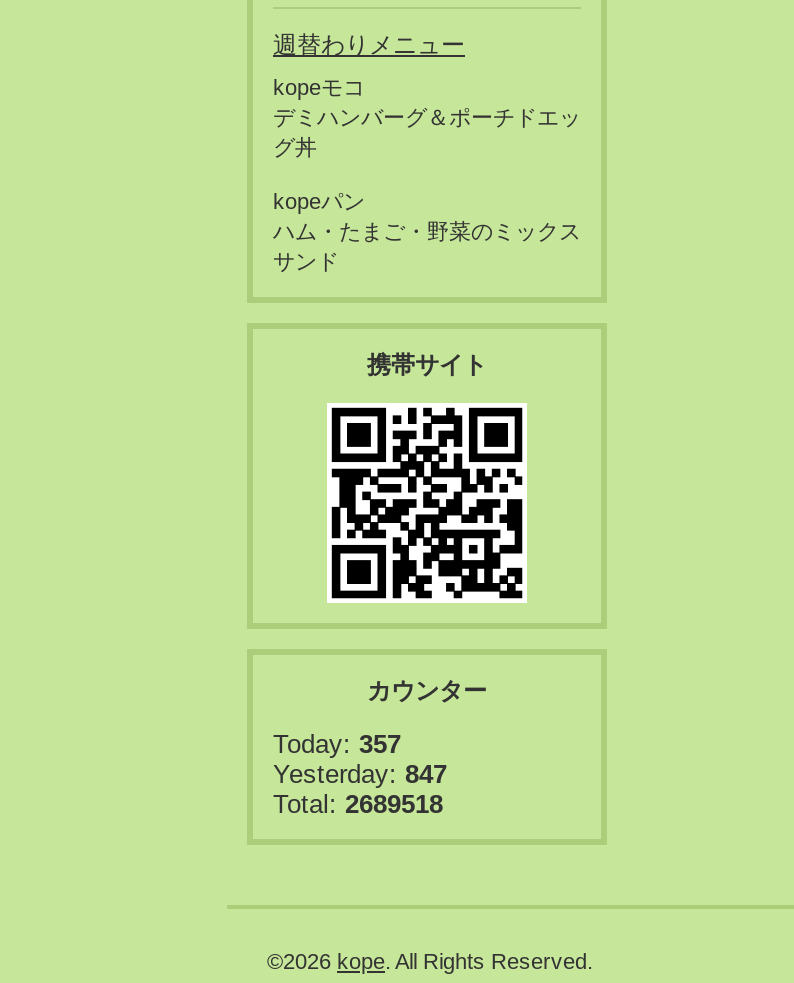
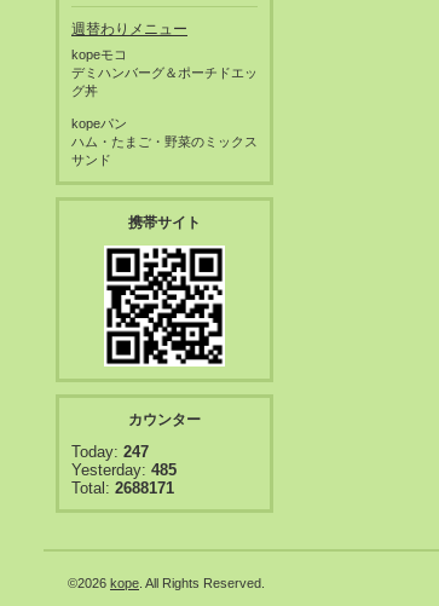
- Today: 357
+ Today: 247

- Yesterday: 847
+ Yesterday: 485

- Total: 2689518
+ Total: 2688171
